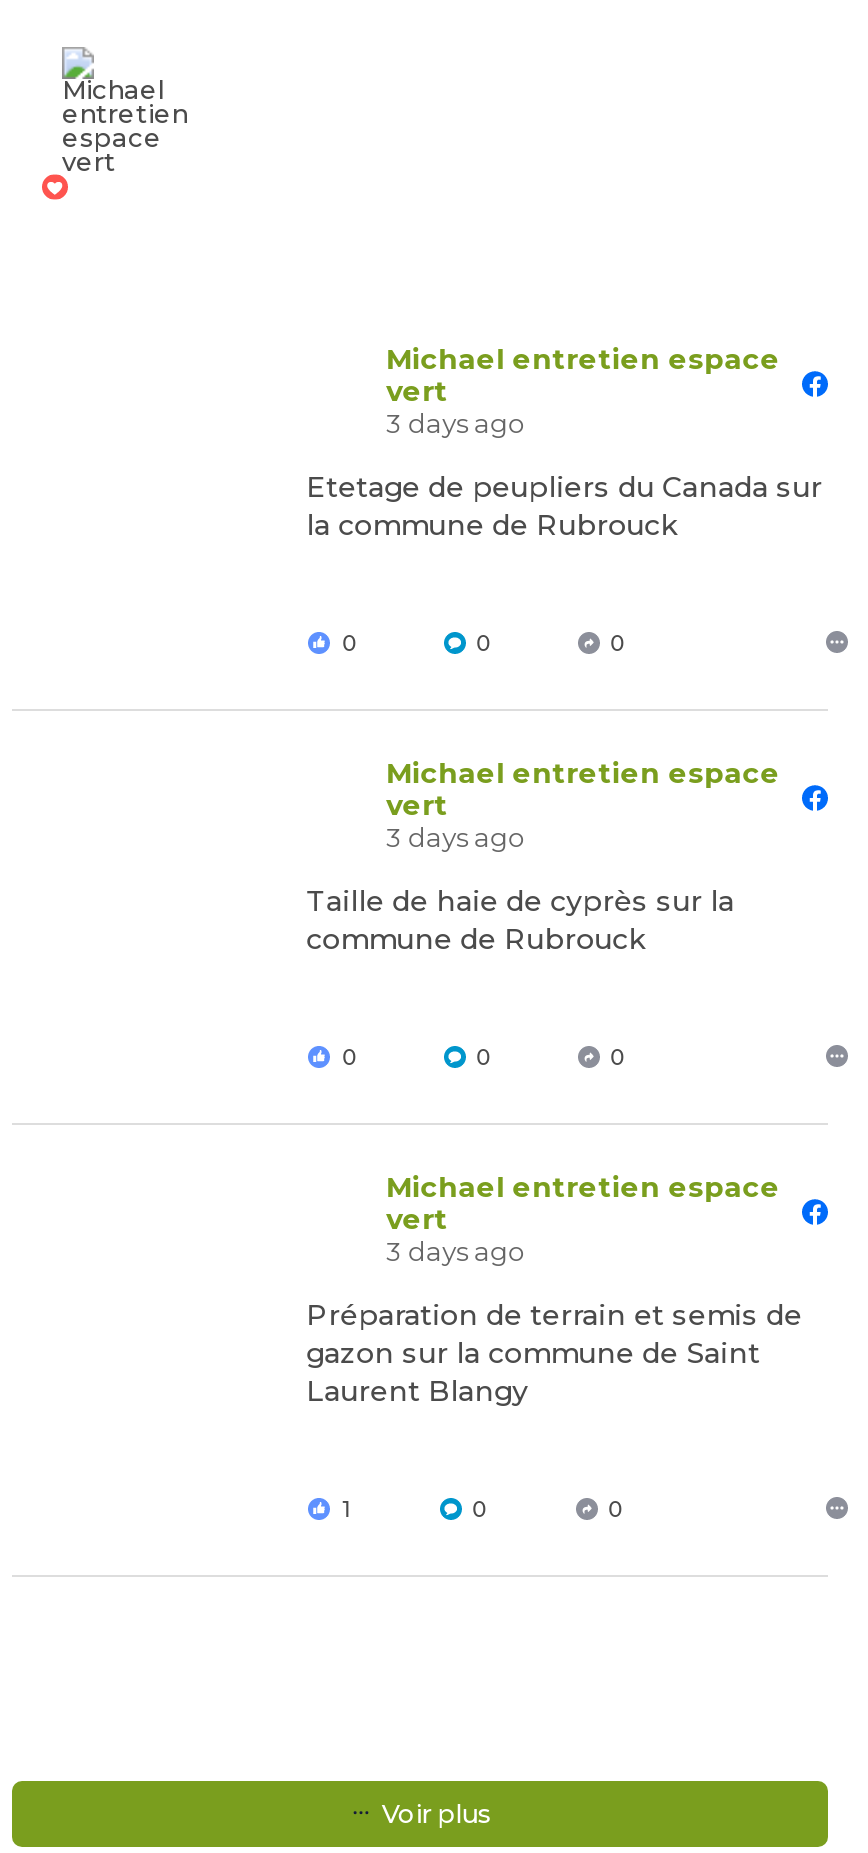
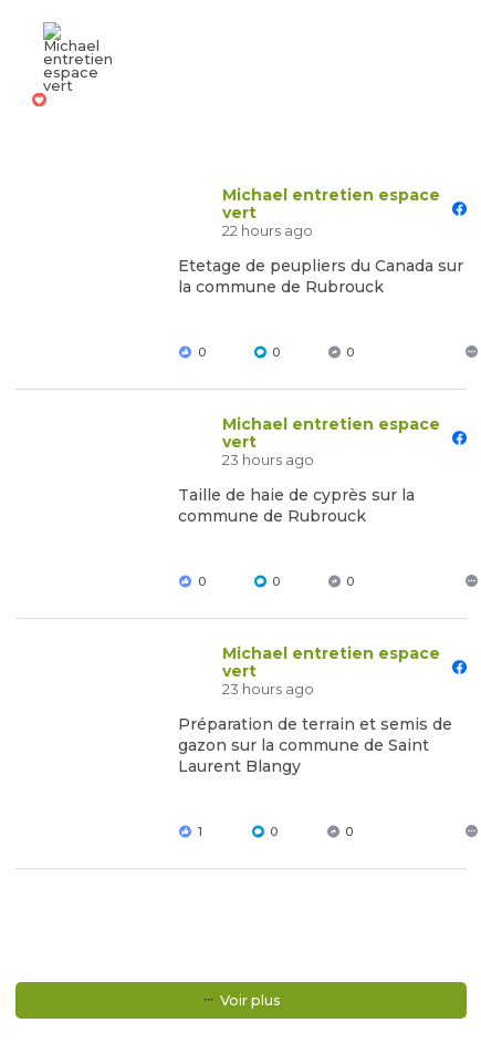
- 3 days ago
+ 22 hours ago

- 3 days ago
+ 23 hours ago

- 3 days ago
+ 23 hours ago
